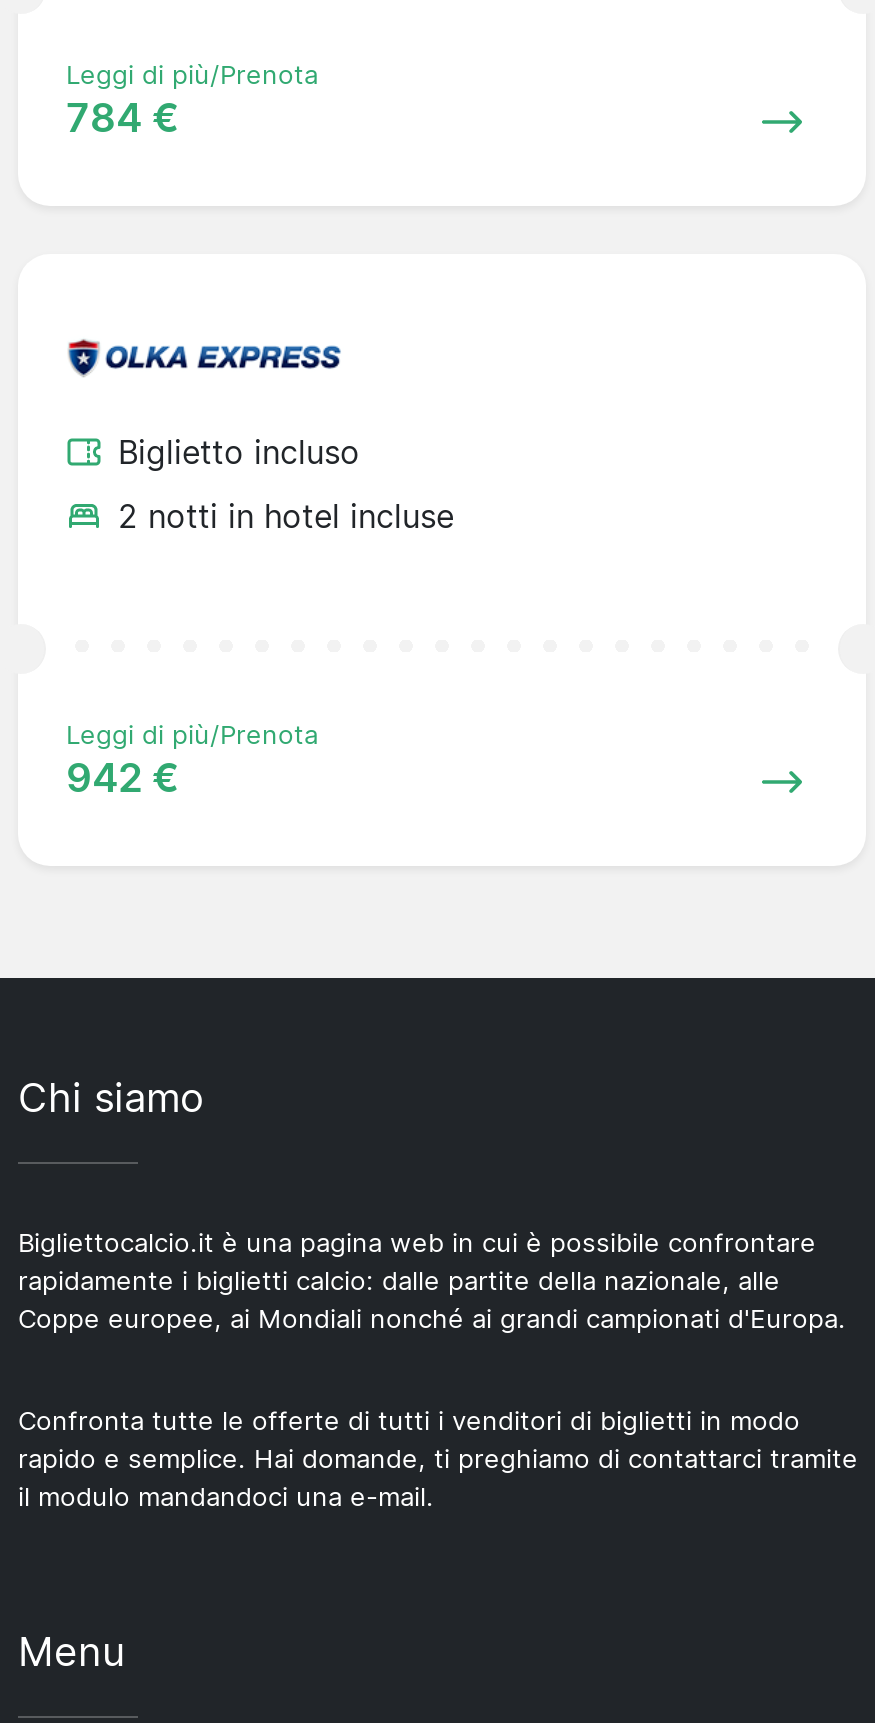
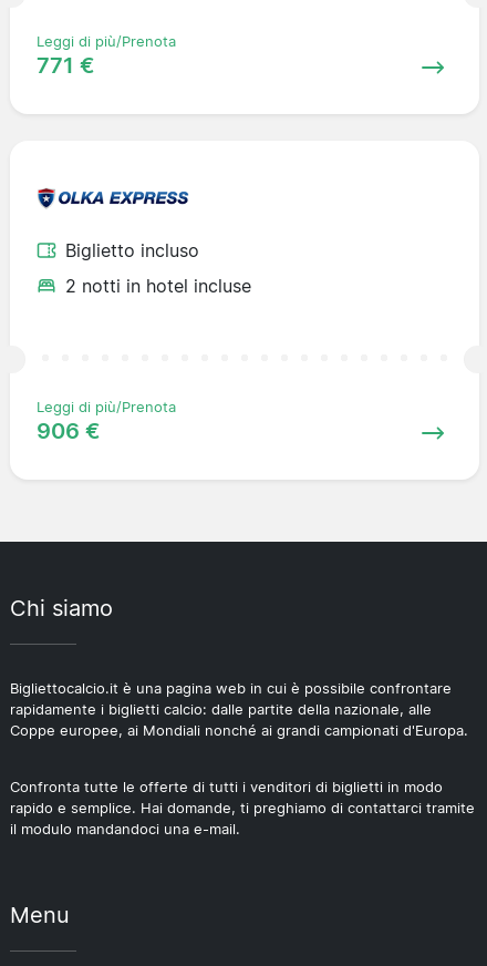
- 784 €
+ 771 €

- 942 €
+ 906 €
